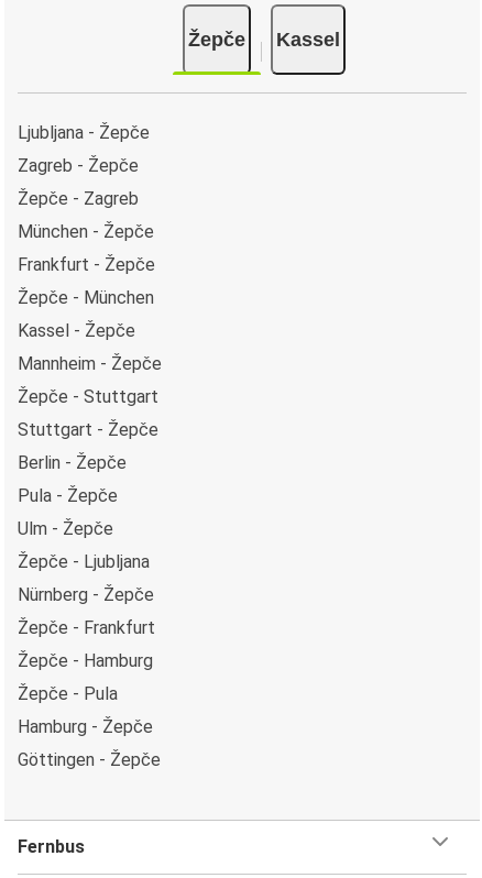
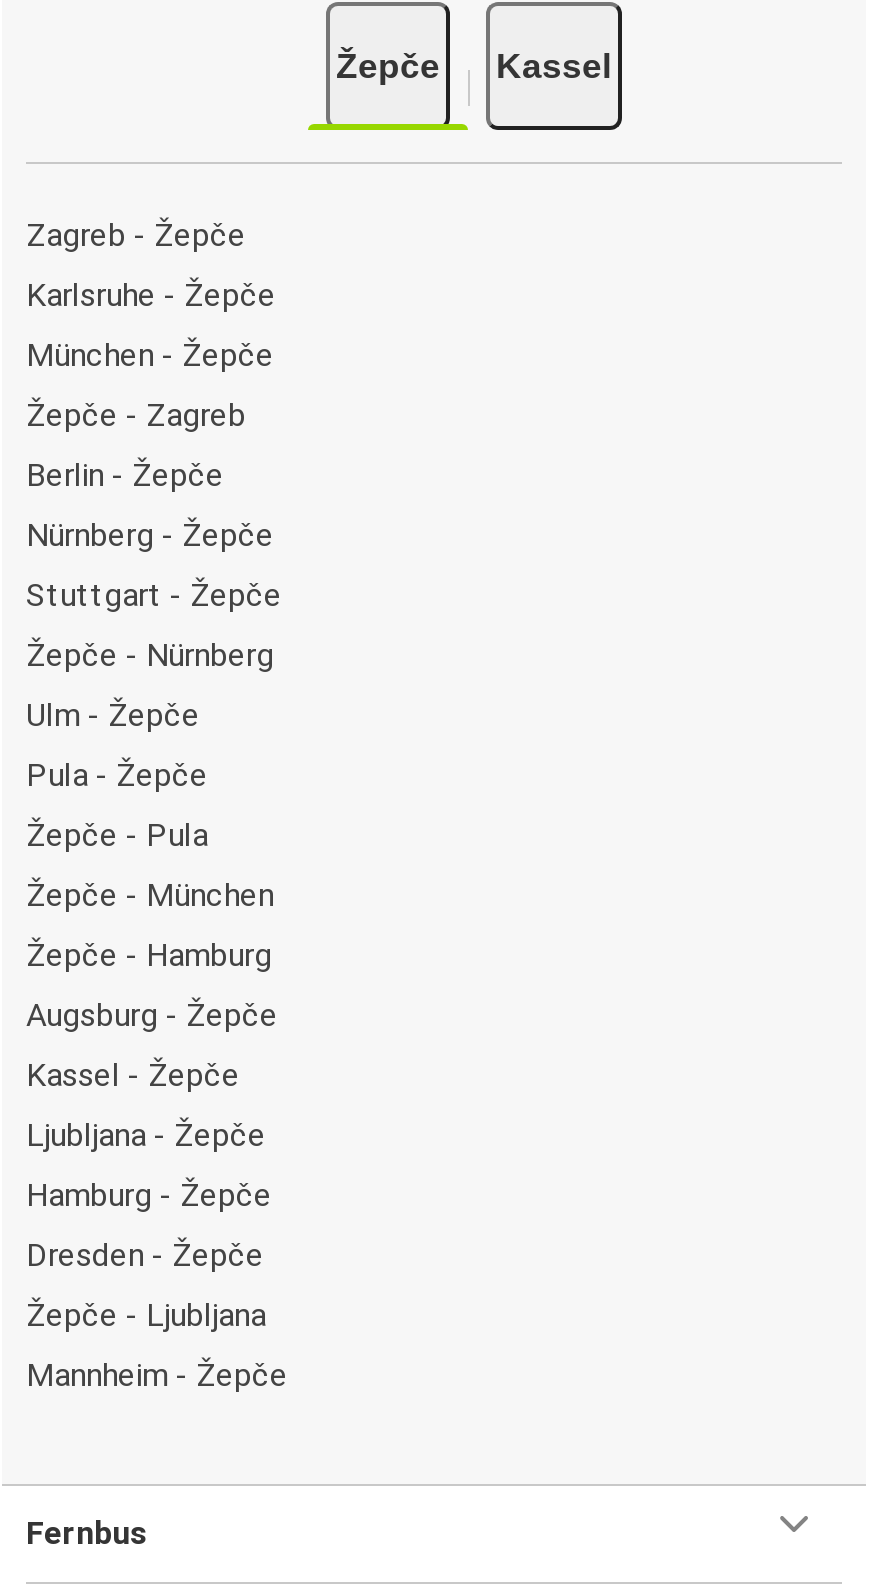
+ Karlsruhe - Žepče
+ Žepče - Nürnberg
+ Augsburg - Žepče

moved down: Ljubljana - Žepče

moved up: Zagreb - Žepče | Žepče - Zagreb | München - Žepče

- Frankfurt - Žepče
+ Dresden - Žepče

moved up: Žepče - München | Kassel - Žepče

moved down: Mannheim - Žepče

- Žepče - Stuttgart
- Žepče - Frankfurt
- Göttingen - Žepče

moved up: Stuttgart - Žepče | Berlin - Žepče | Pula - Žepče | Ulm - Žepče

moved up: Žepče - Ljubljana

moved up: Nürnberg - Žepče

moved up: Žepče - Hamburg | Žepče - Pula

moved up: Hamburg - Žepče
